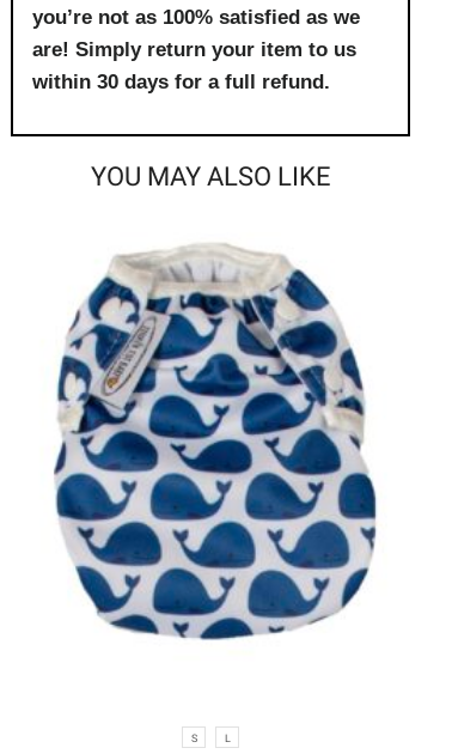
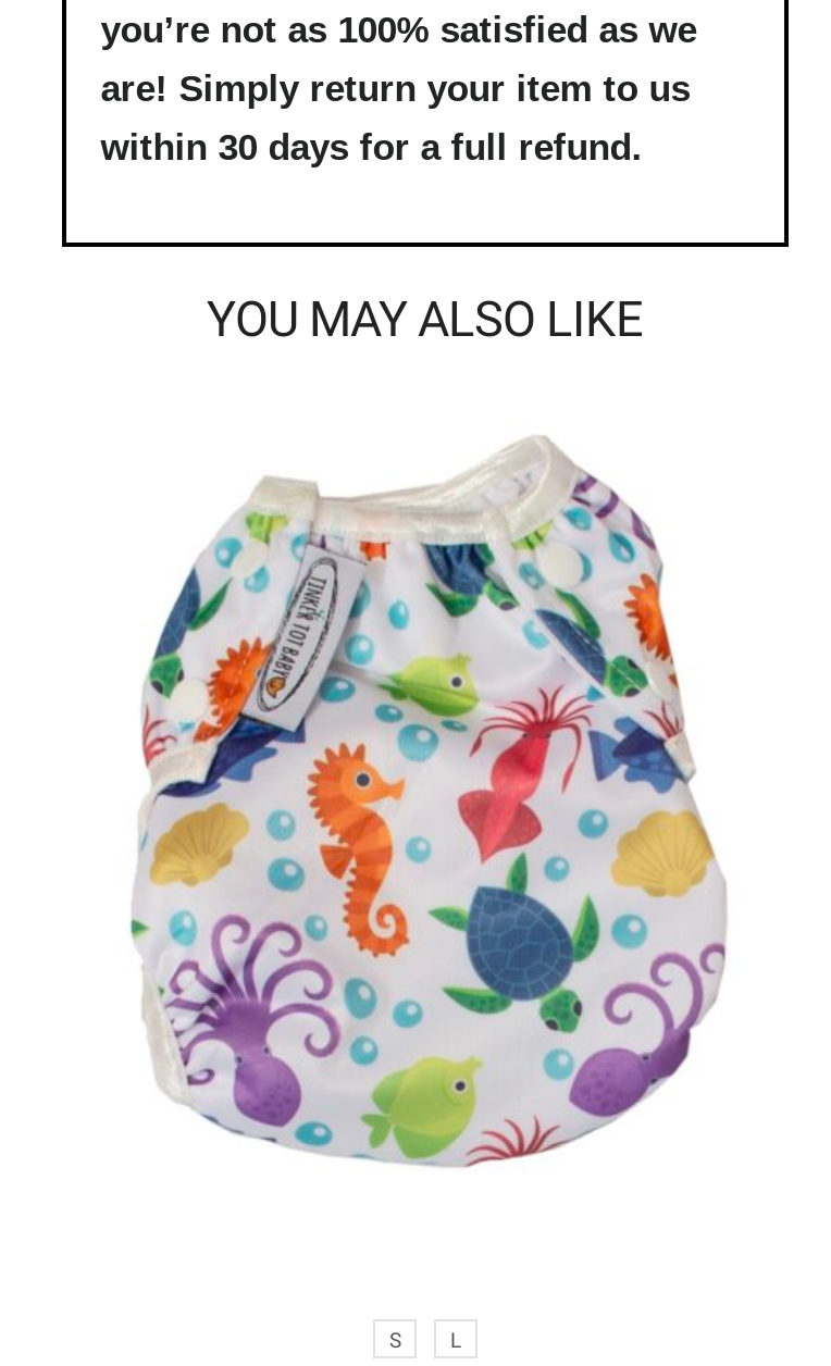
- [image]
+ [image]
